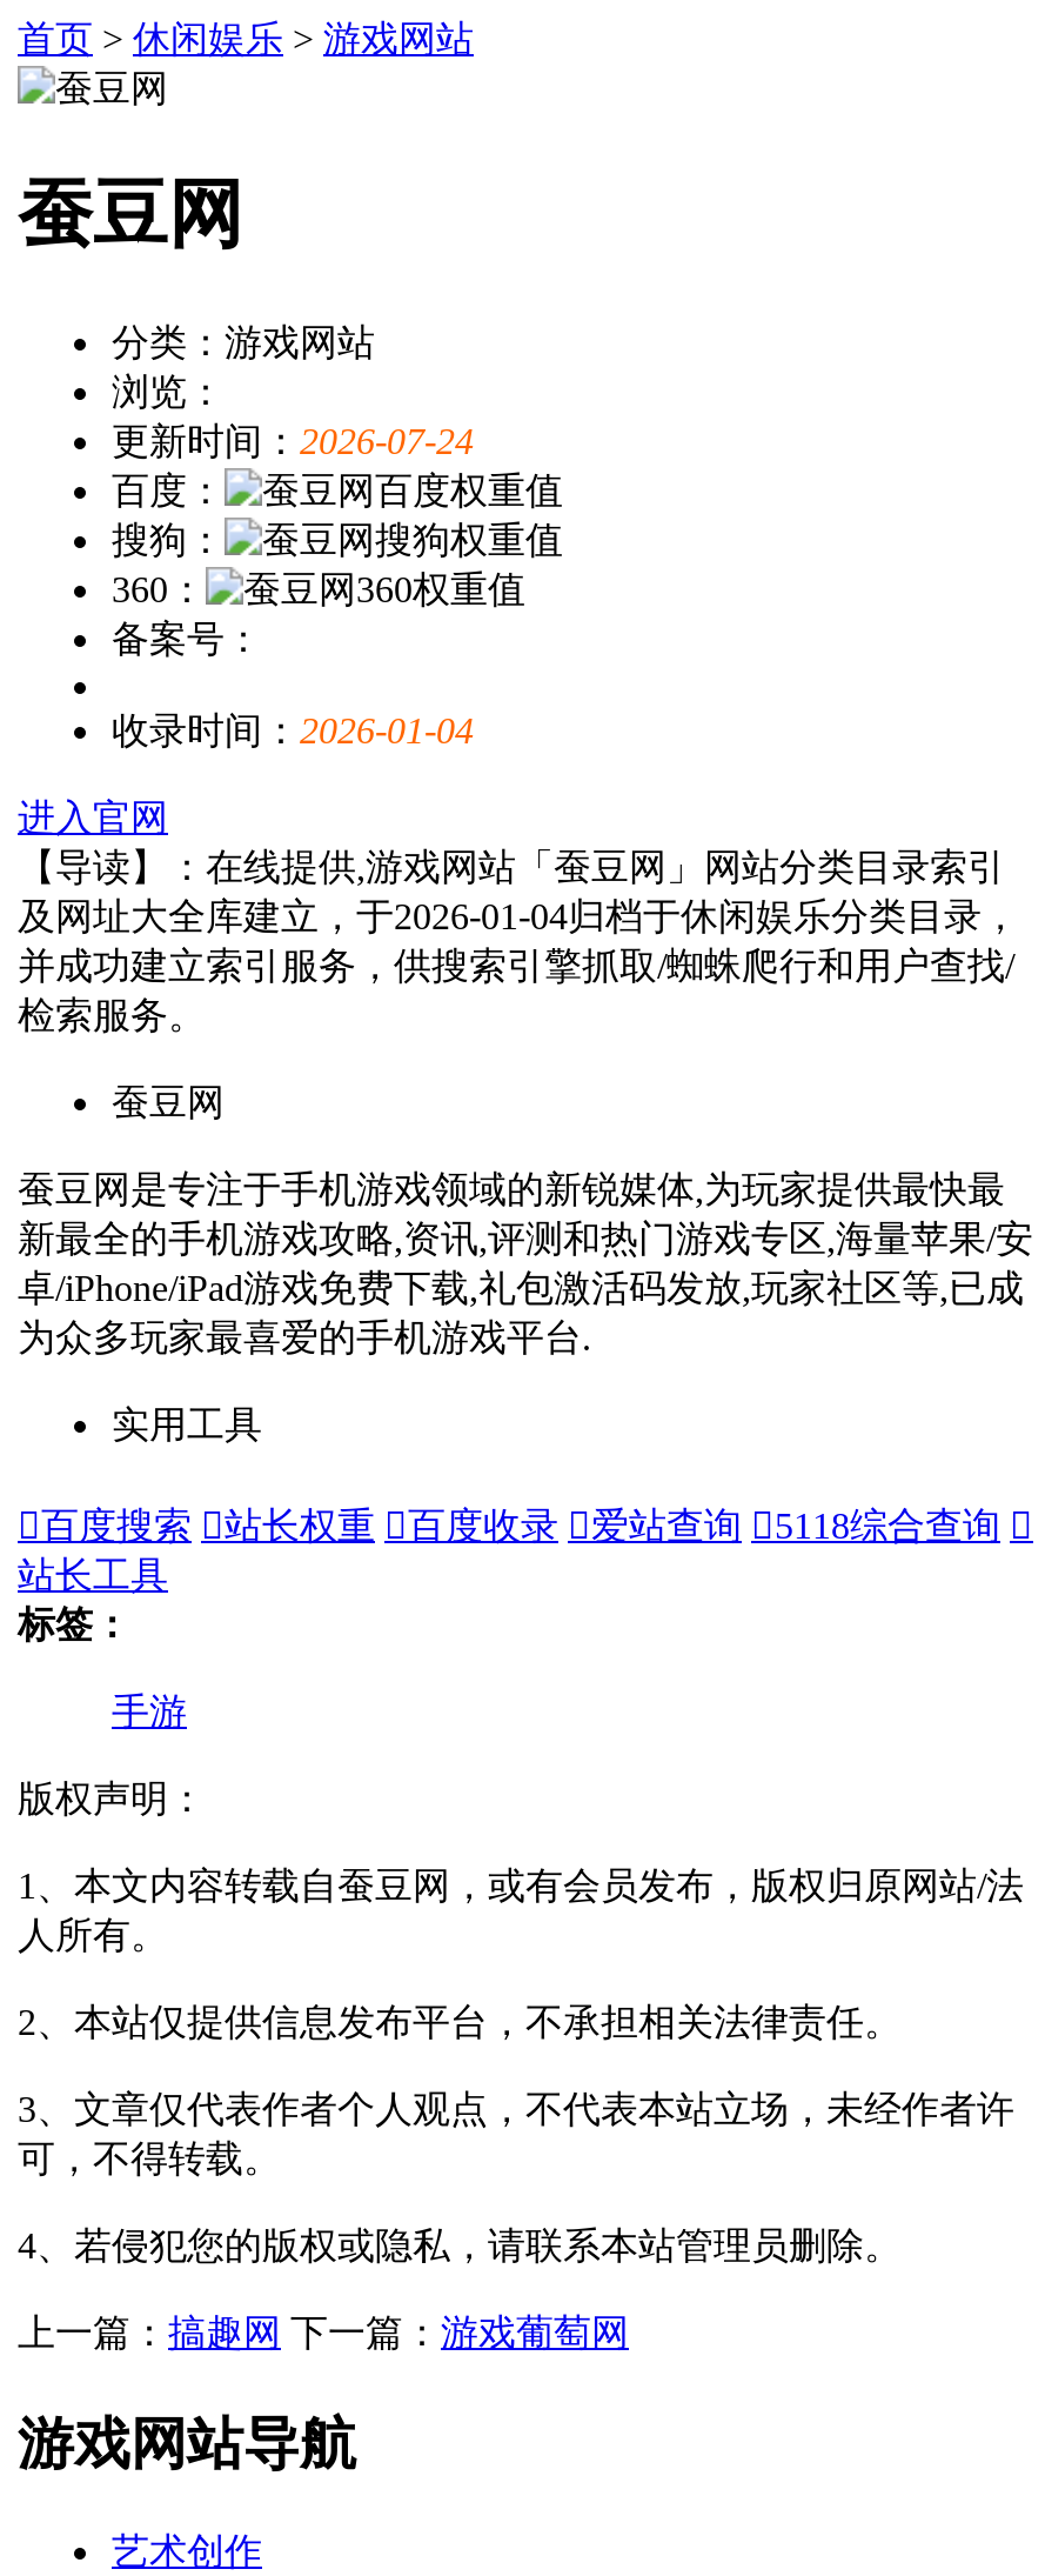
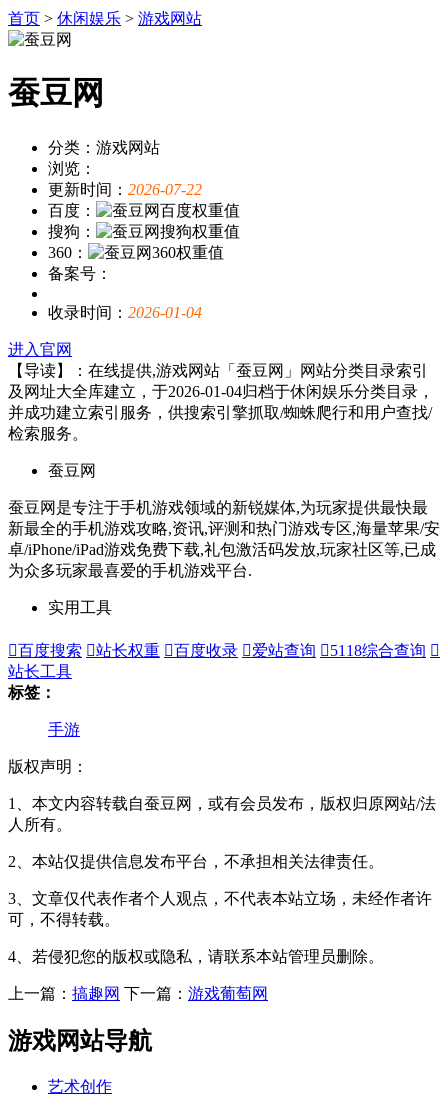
- 更新时间：2026-07-24
+ 更新时间：2026-07-22
